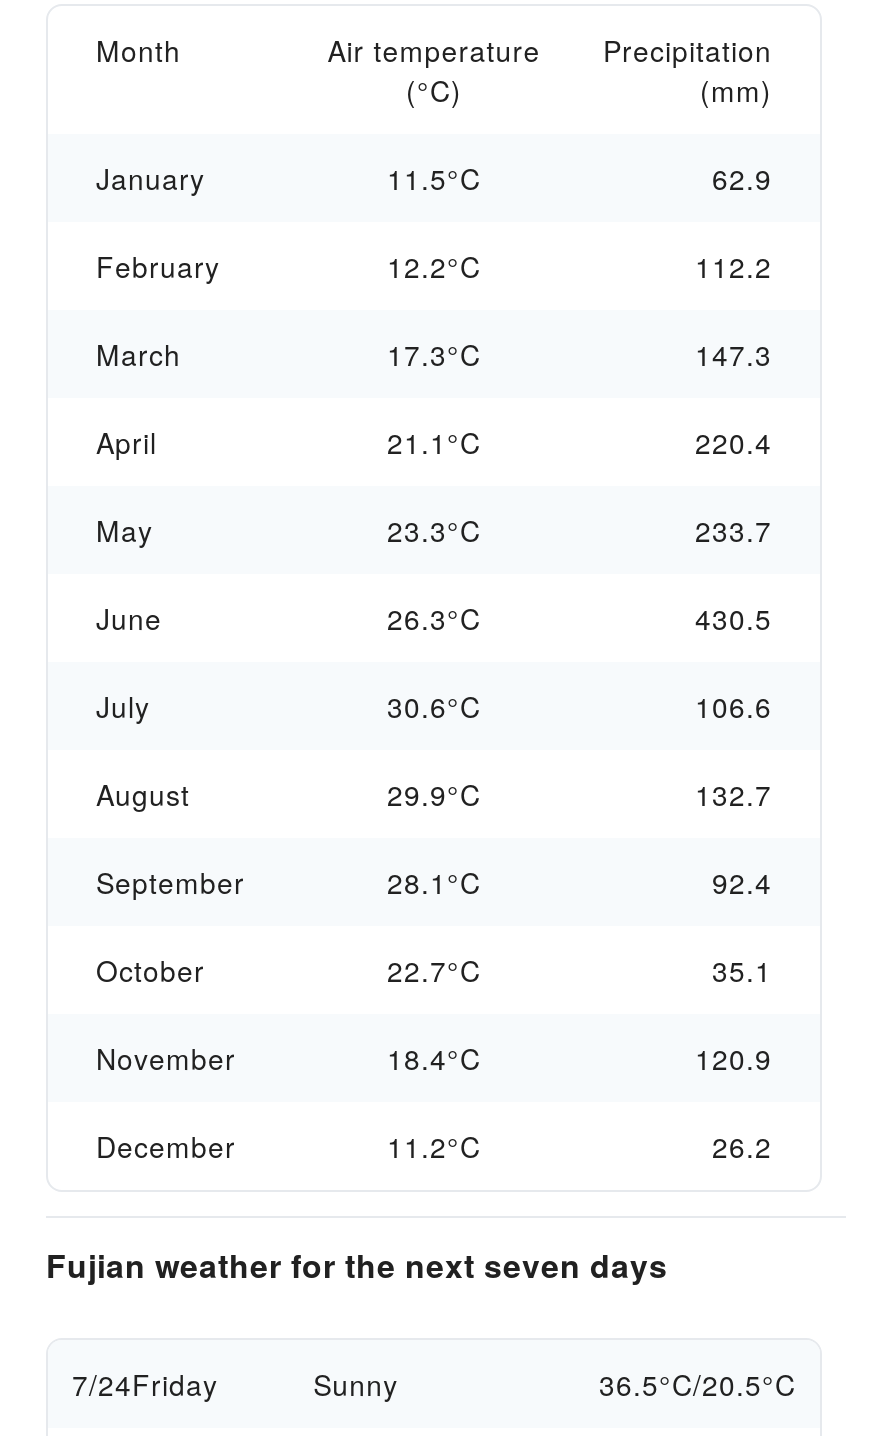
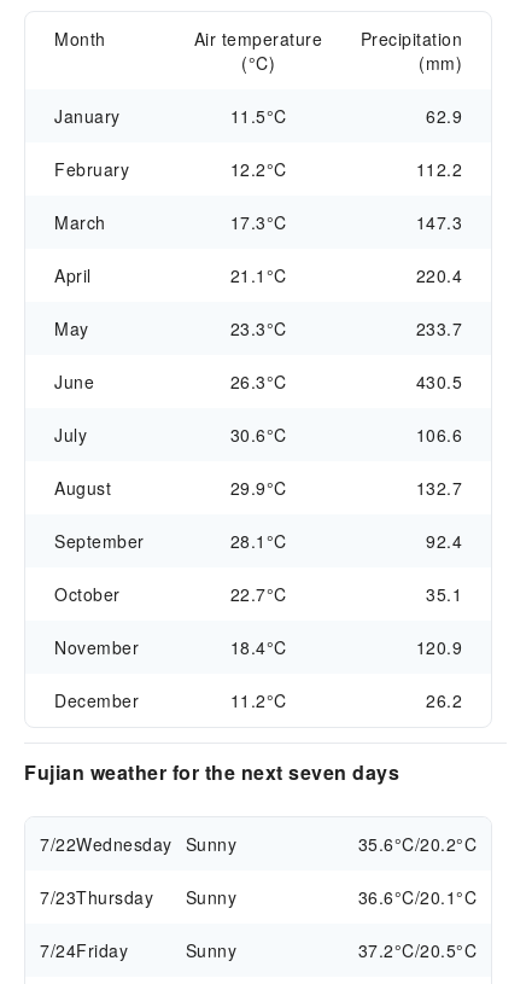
+ 7/22Wednesday Sunny
+ 35.6°C/20.2°C
+ 7/23Thursday
+ Sunny
+ 36.6°C/20.1°C

- 36.5°C/20.5°C
+ 37.2°C/20.5°C
